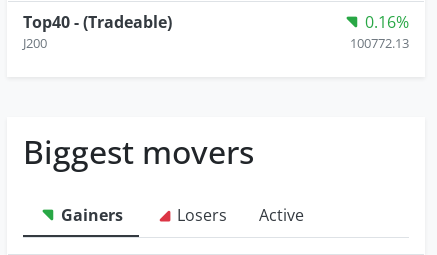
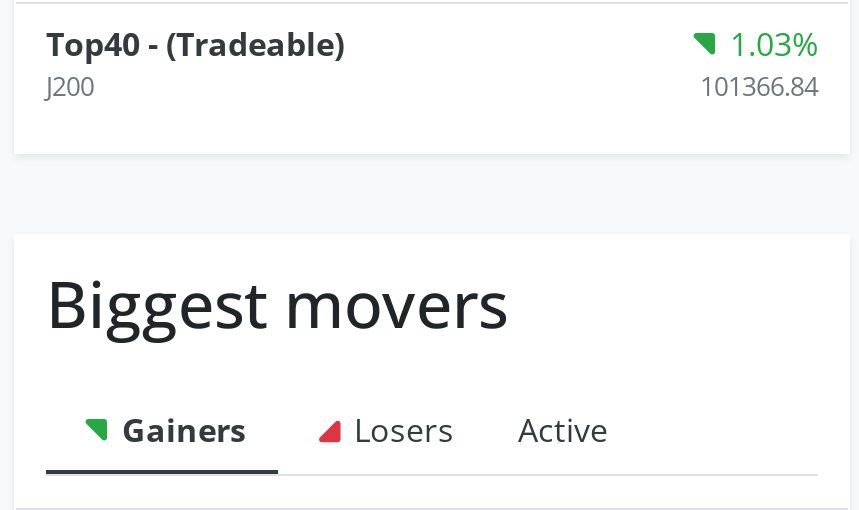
- 0.16%
+ 1.03%

- 100772.13
+ 101366.84
